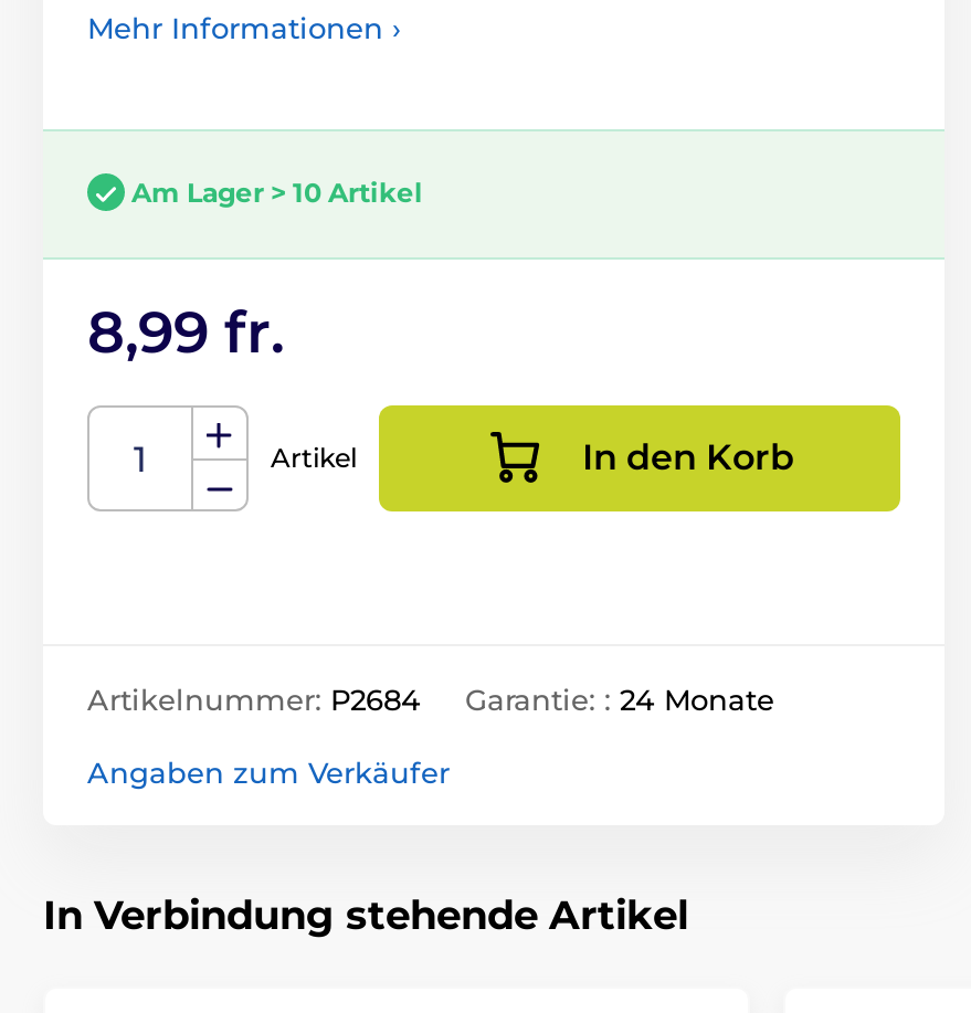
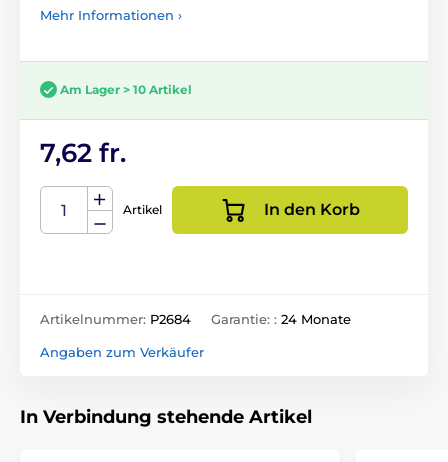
- 8,99 fr.
+ 7,62 fr.
